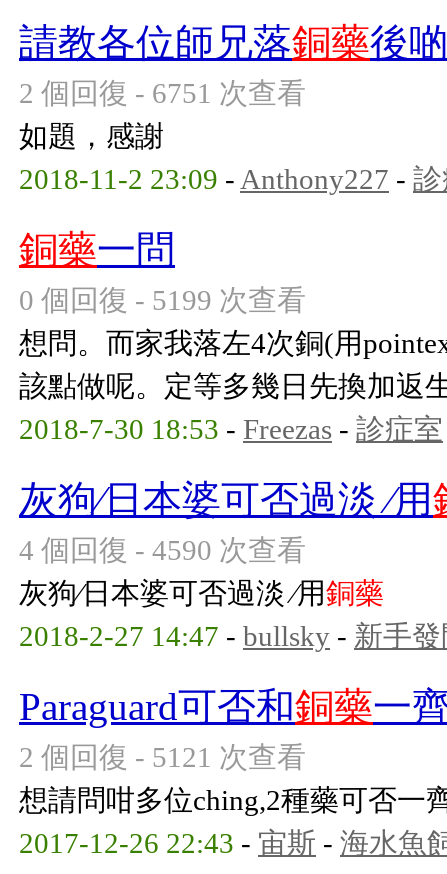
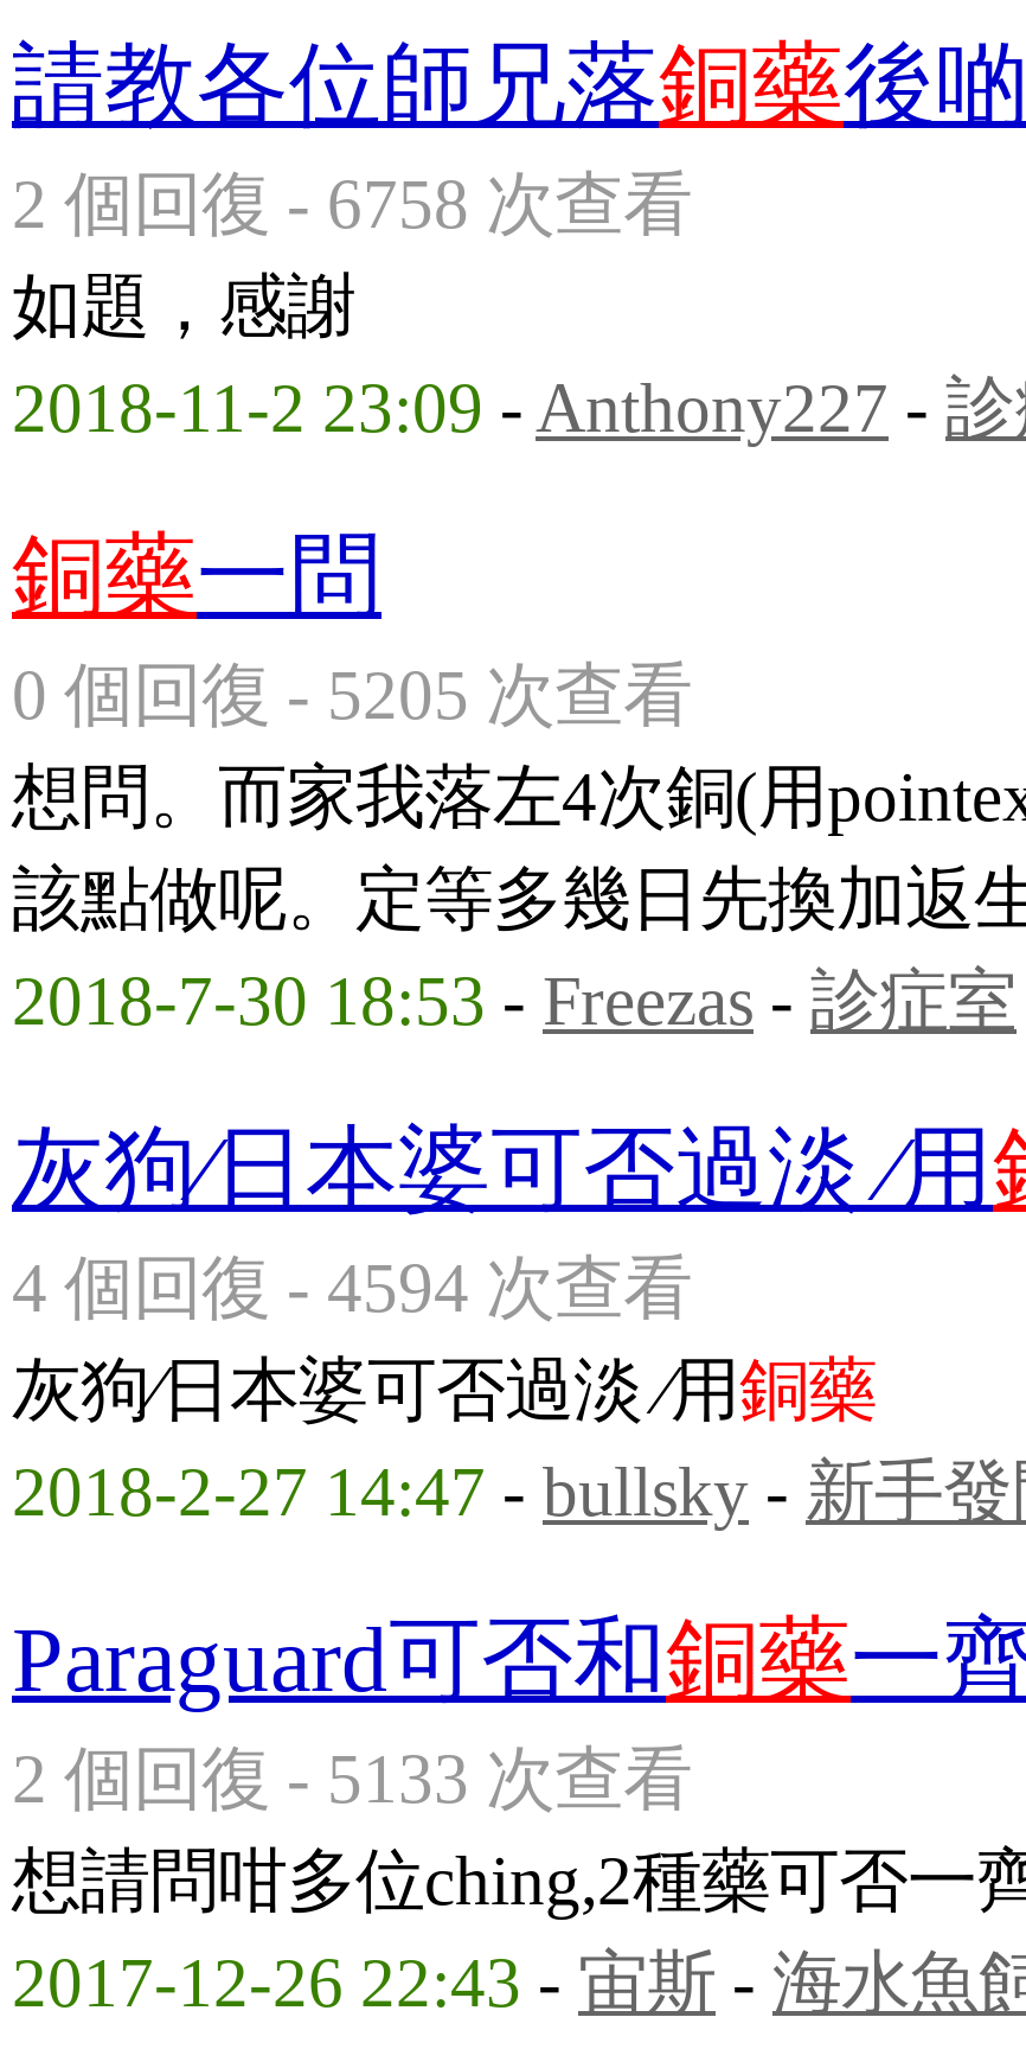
- 2 個回復 - 6751 次查看
+ 2 個回復 - 6758 次查看

- 0 個回復 - 5199 次查看
+ 0 個回復 - 5205 次查看

- 4 個回復 - 4590 次查看
+ 4 個回復 - 4594 次查看

- 2 個回復 - 5121 次查看
+ 2 個回復 - 5133 次查看
